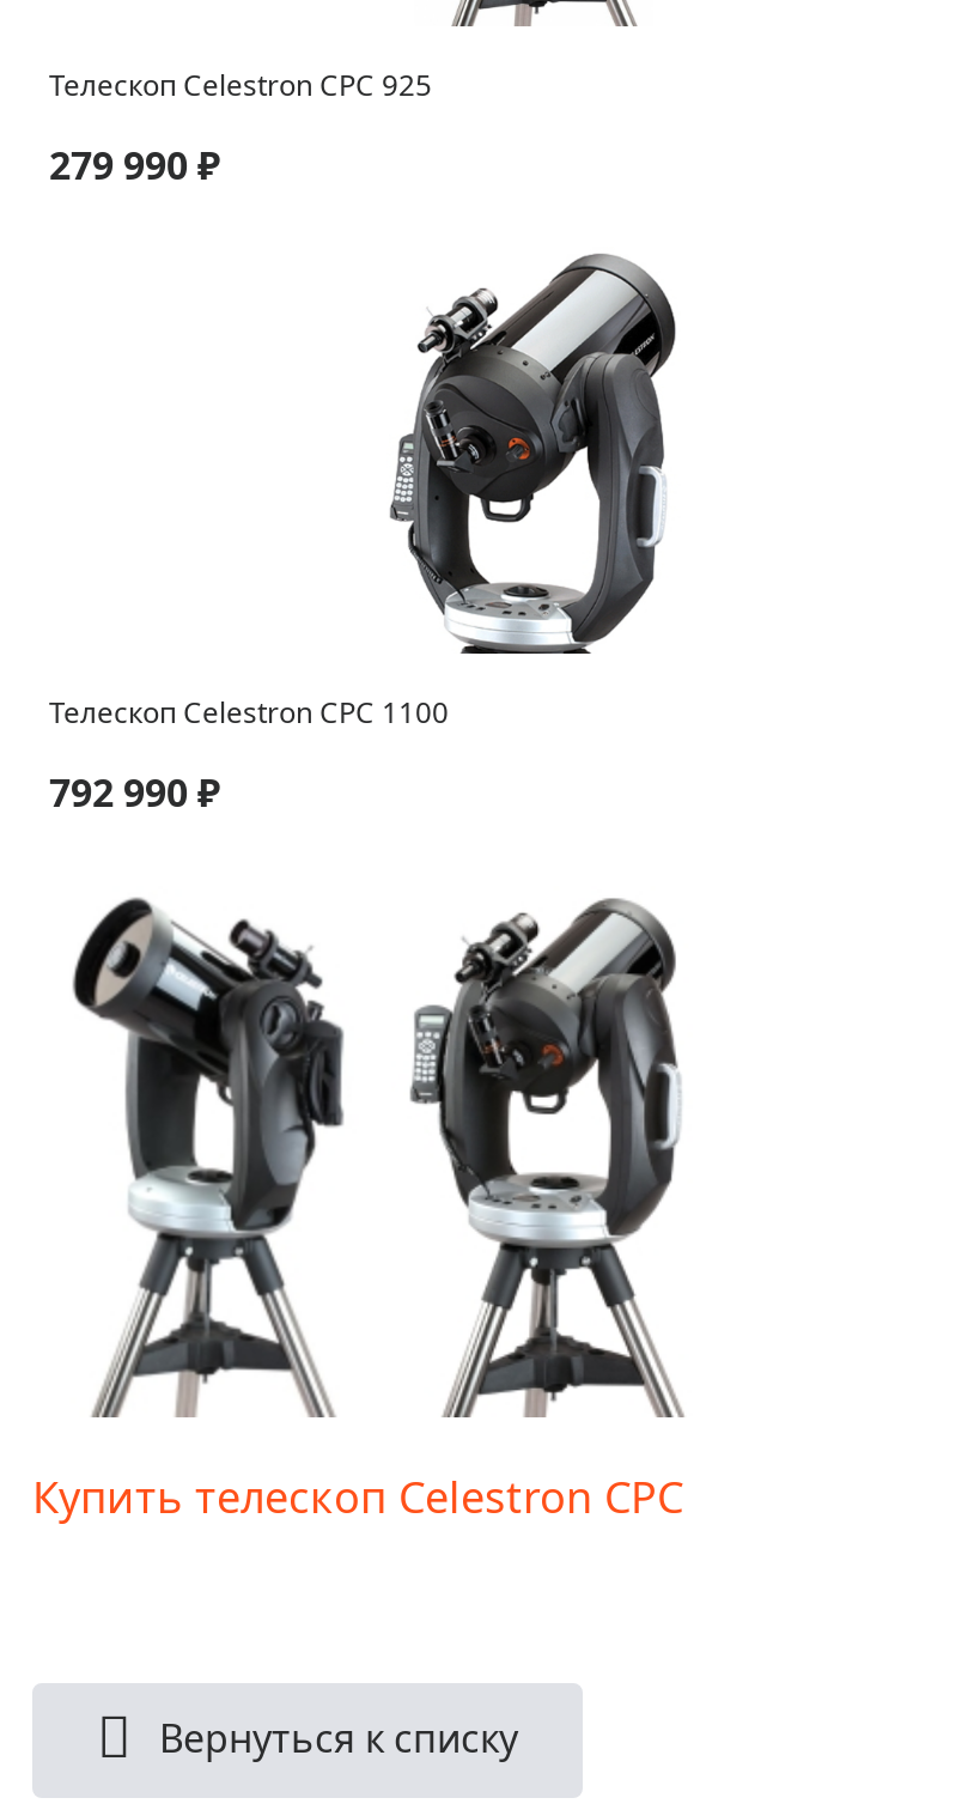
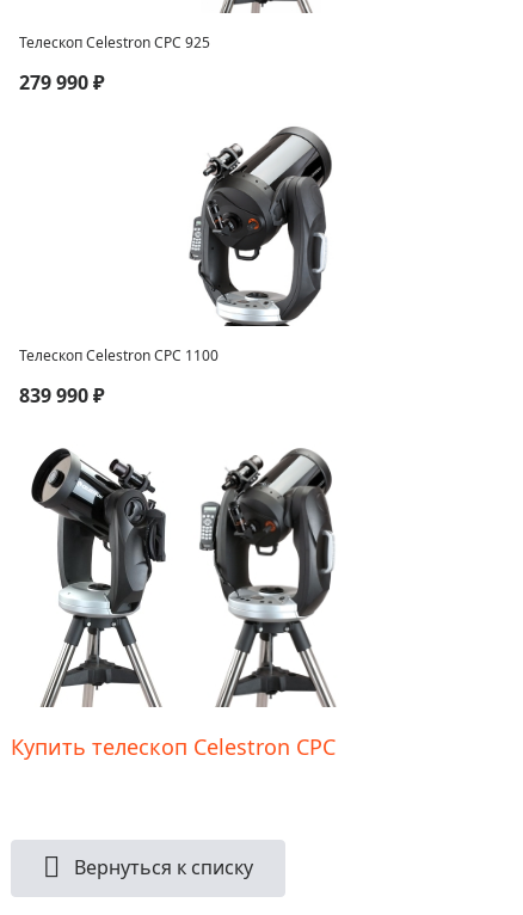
- 792 990 ₽
+ 839 990 ₽
